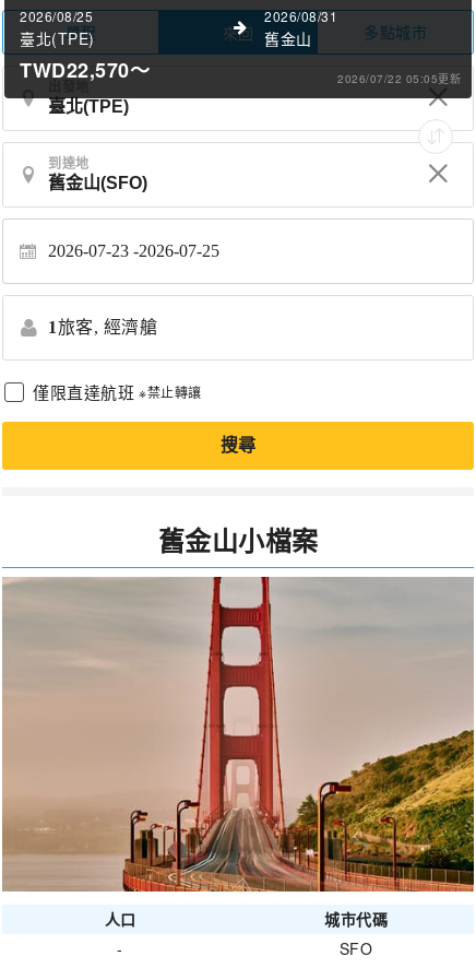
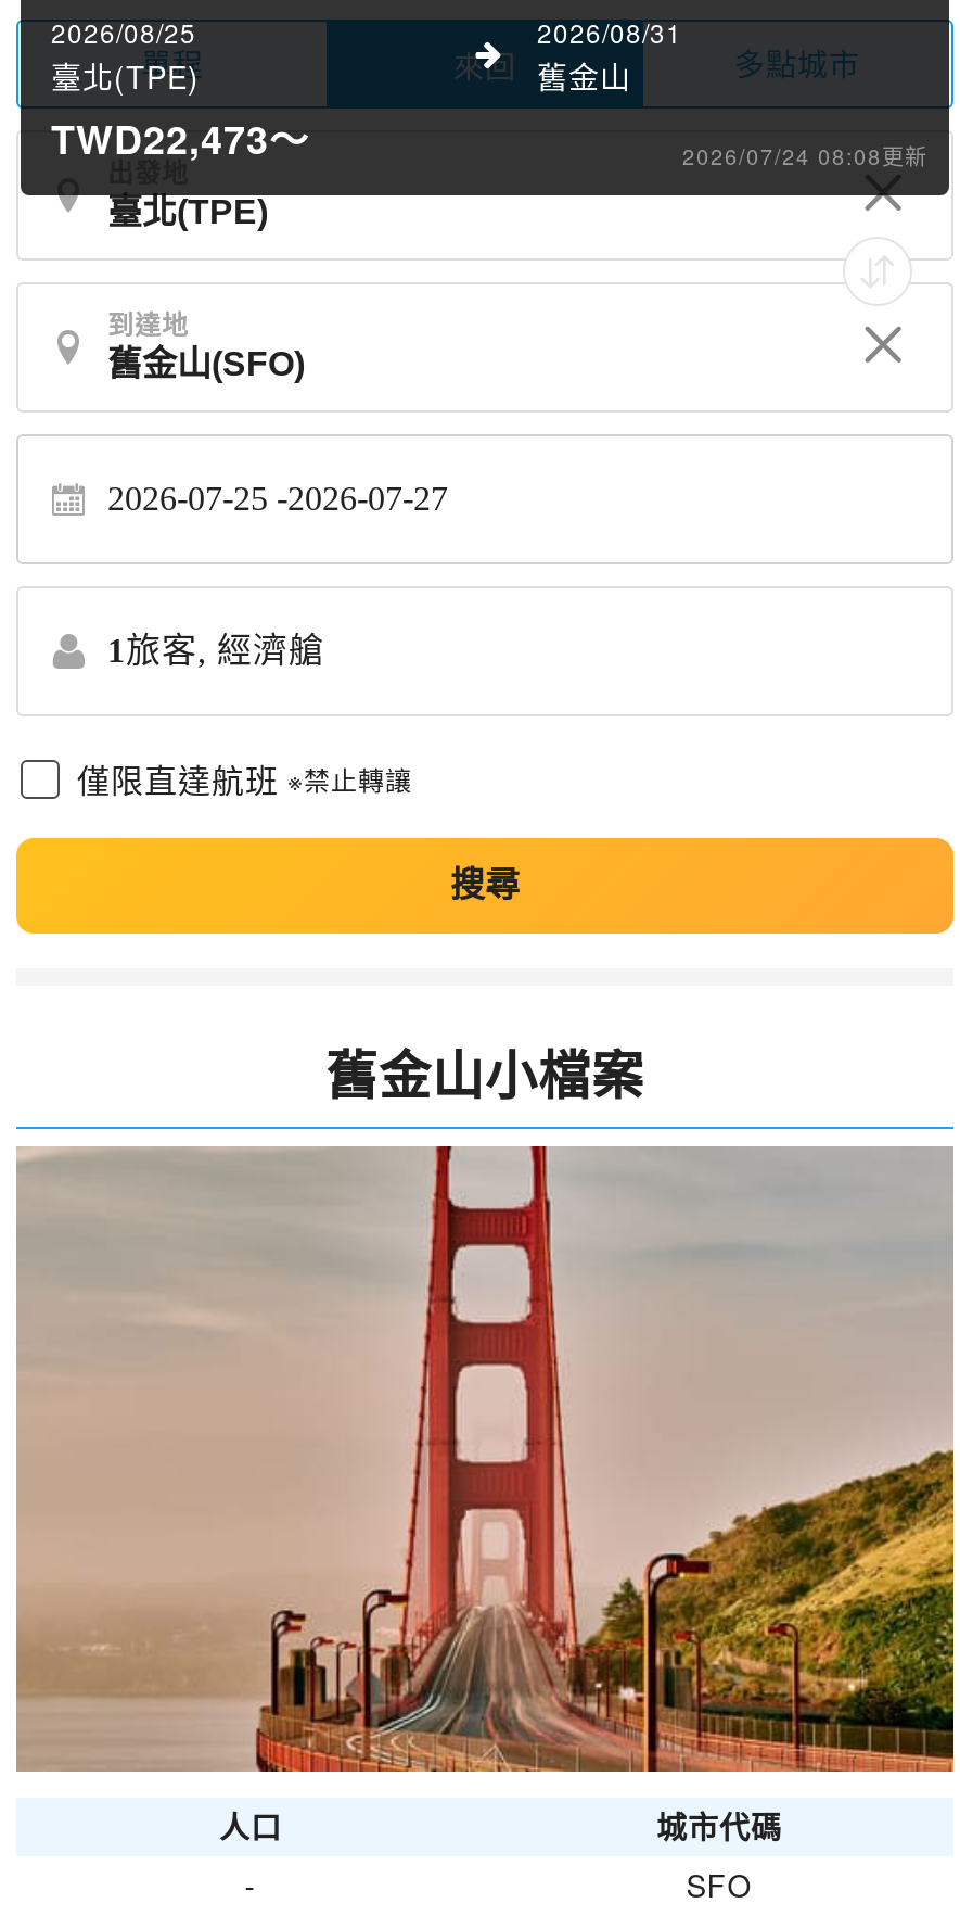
- TWD22,570～
- 2026/07/22 05:05更新
+ TWD22,473～
+ 2026/07/24 08:08更新

- 2026-07-23 -2026-07-25
+ 2026-07-25 -2026-07-27
